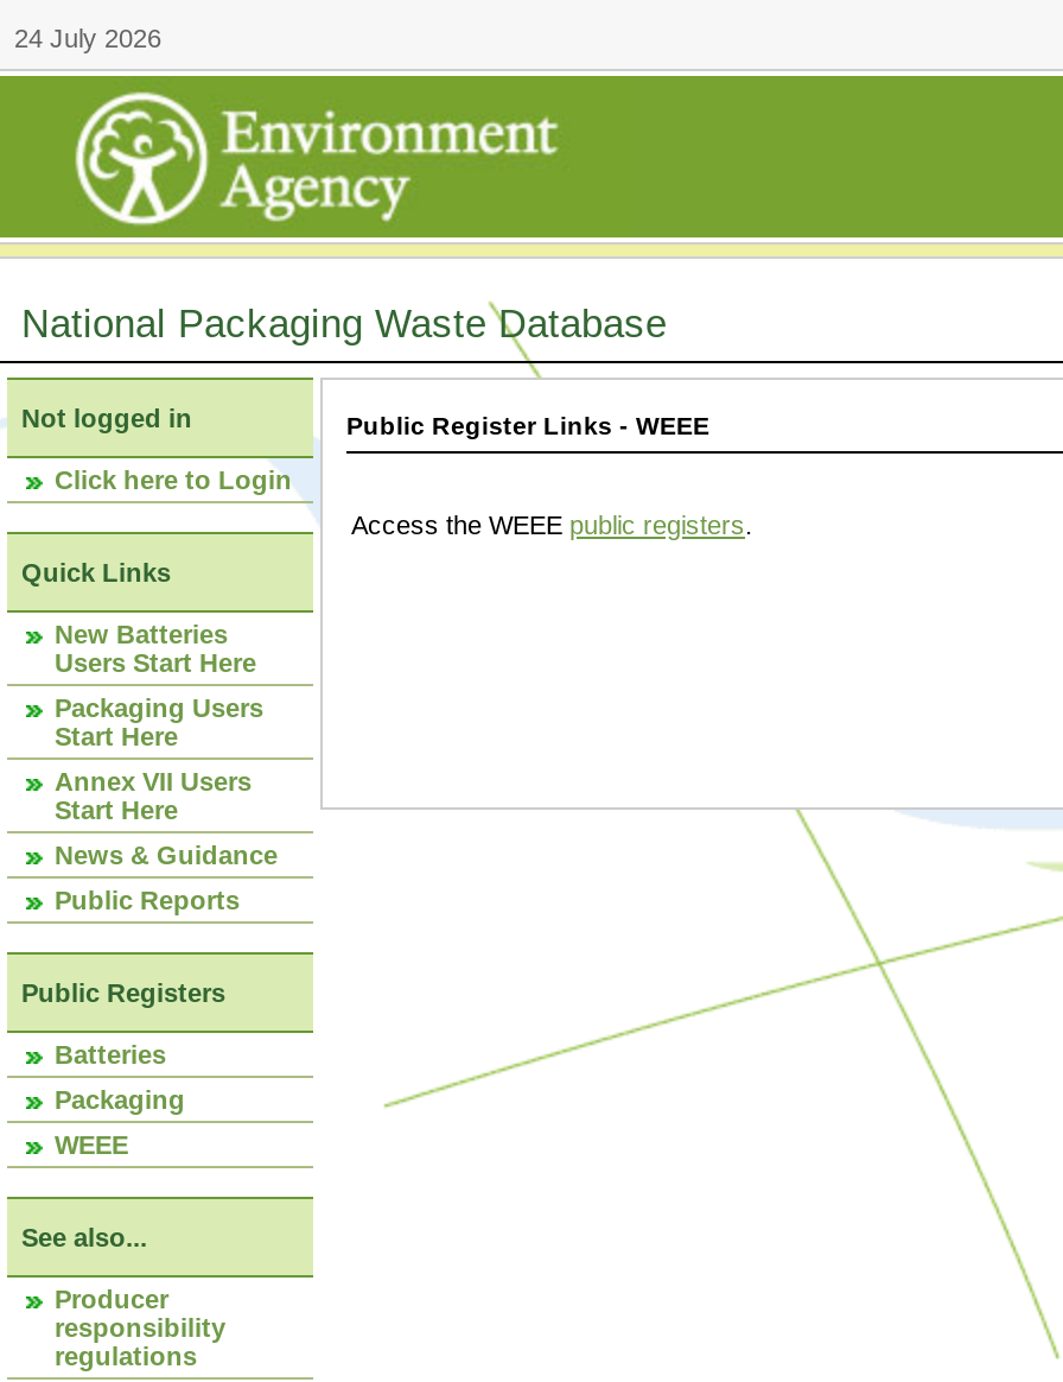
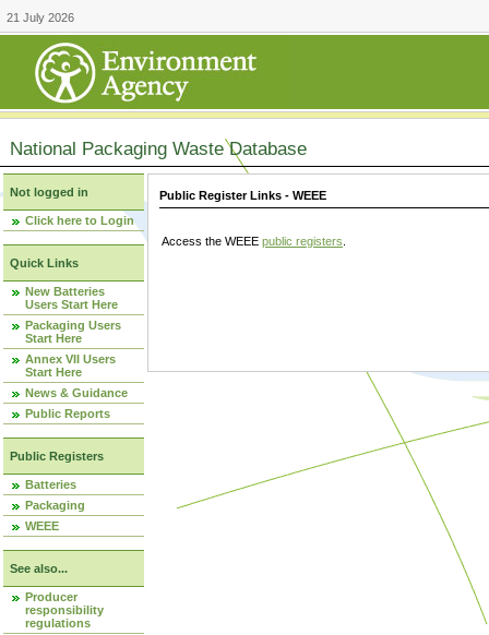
- 24 July 2026
+ 21 July 2026
